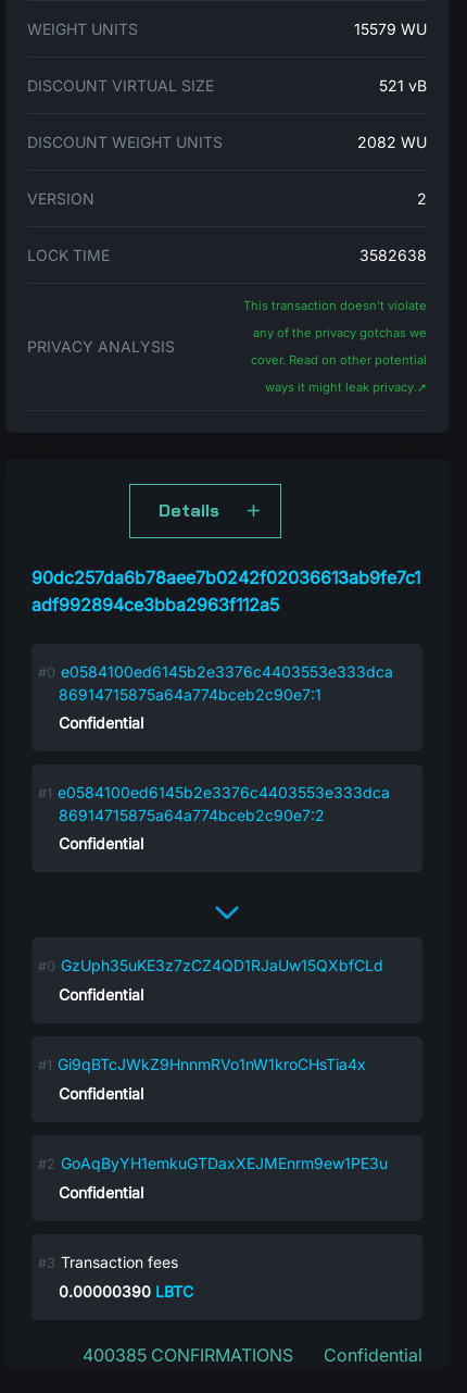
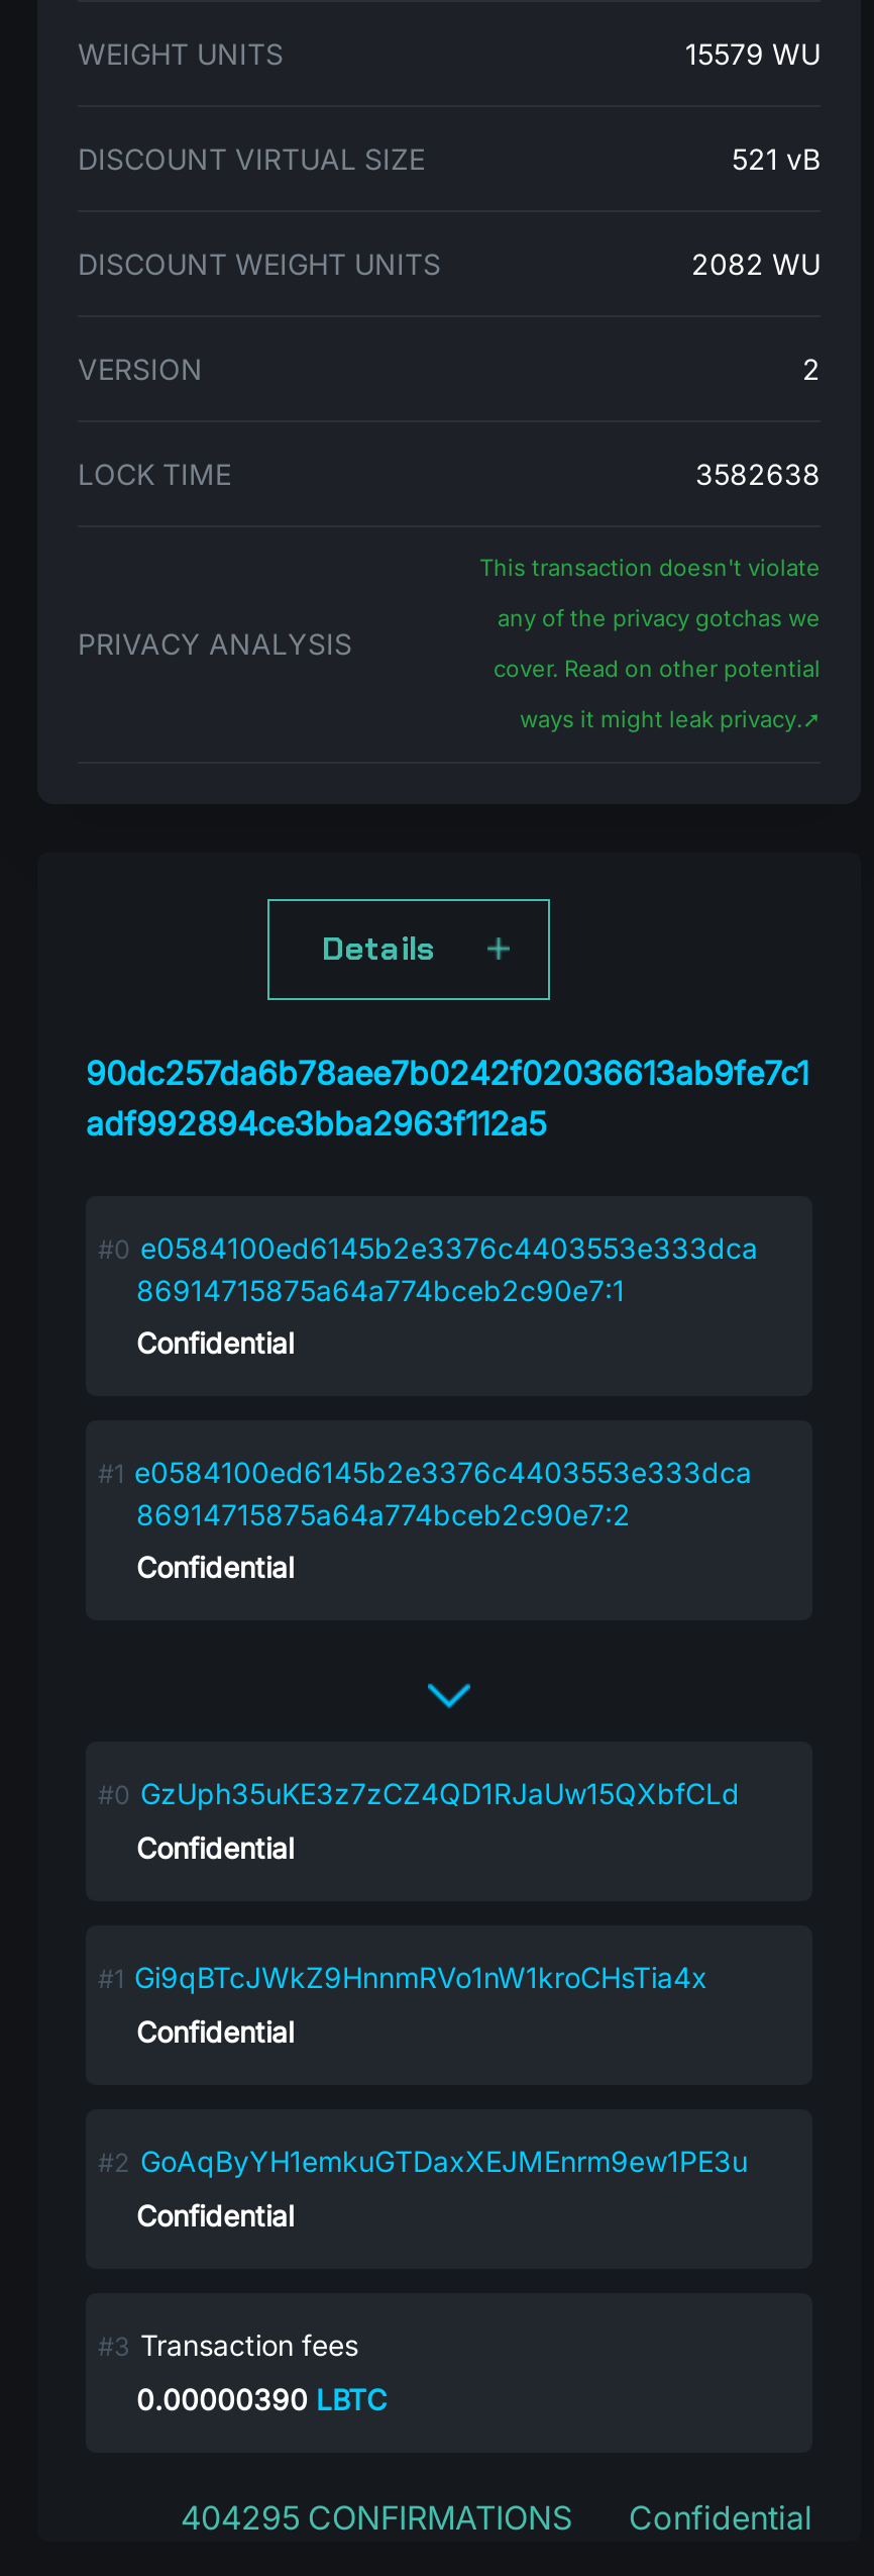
- 400385 CONFIRMATIONS
+ 404295 CONFIRMATIONS
